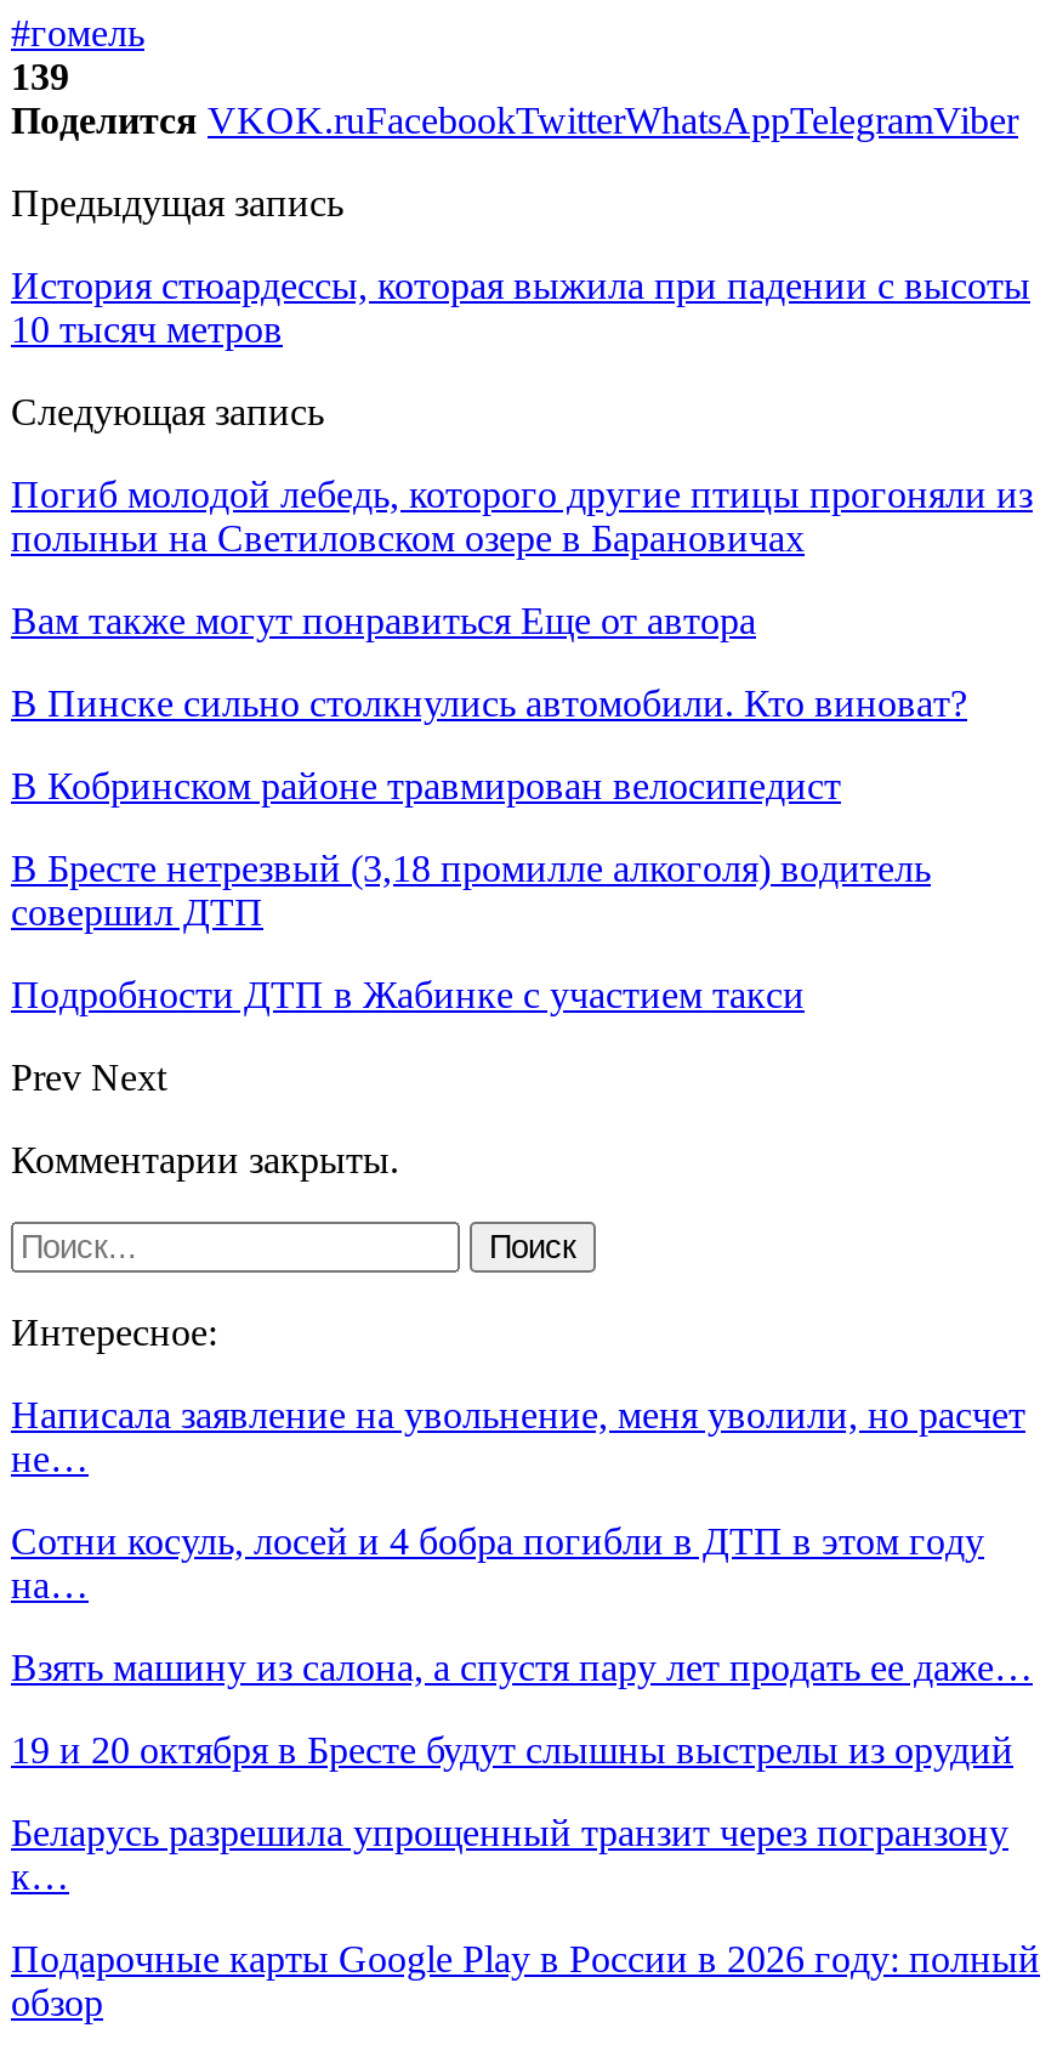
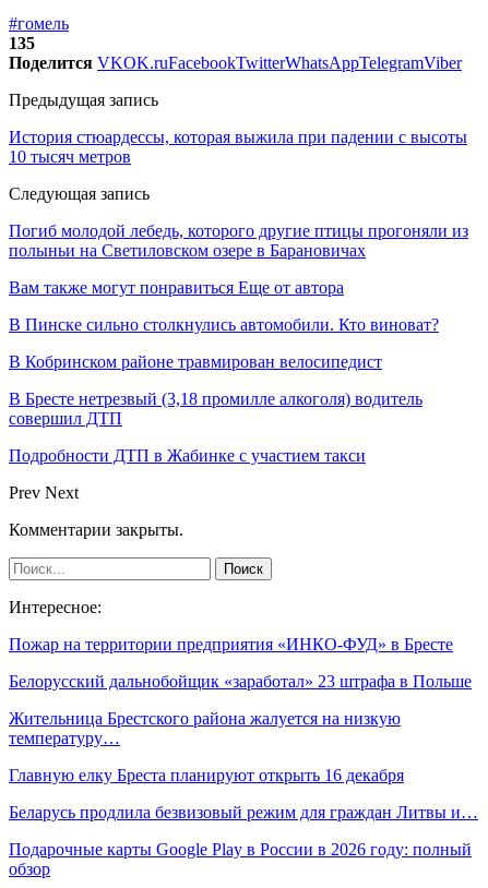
- 139
+ 135

- Написала заявление на увольнение, меня уволили, но расчет
- не…
+ Пожар на территории предприятия «ИНКО-ФУД» в Бресте

- Сотни косуль, лосей и 4 бобра погибли в ДТП в этом году
- на…
+ Белорусский дальнобойщик «заработал» 23 штрафа в Польше

- Взять машину из салона, а спустя пару лет продать ее даже…
+ Жительница Брестского района жалуется на низкую
+ температуру…

- 19 и 20 октября в Бресте будут слышны выстрелы из орудий
+ Главную елку Бреста планируют открыть 16 декабря

- Беларусь разрешила упрощенный транзит через погранзону
- к…
+ Беларусь продлила безвизовый режим для граждан Литвы и…
